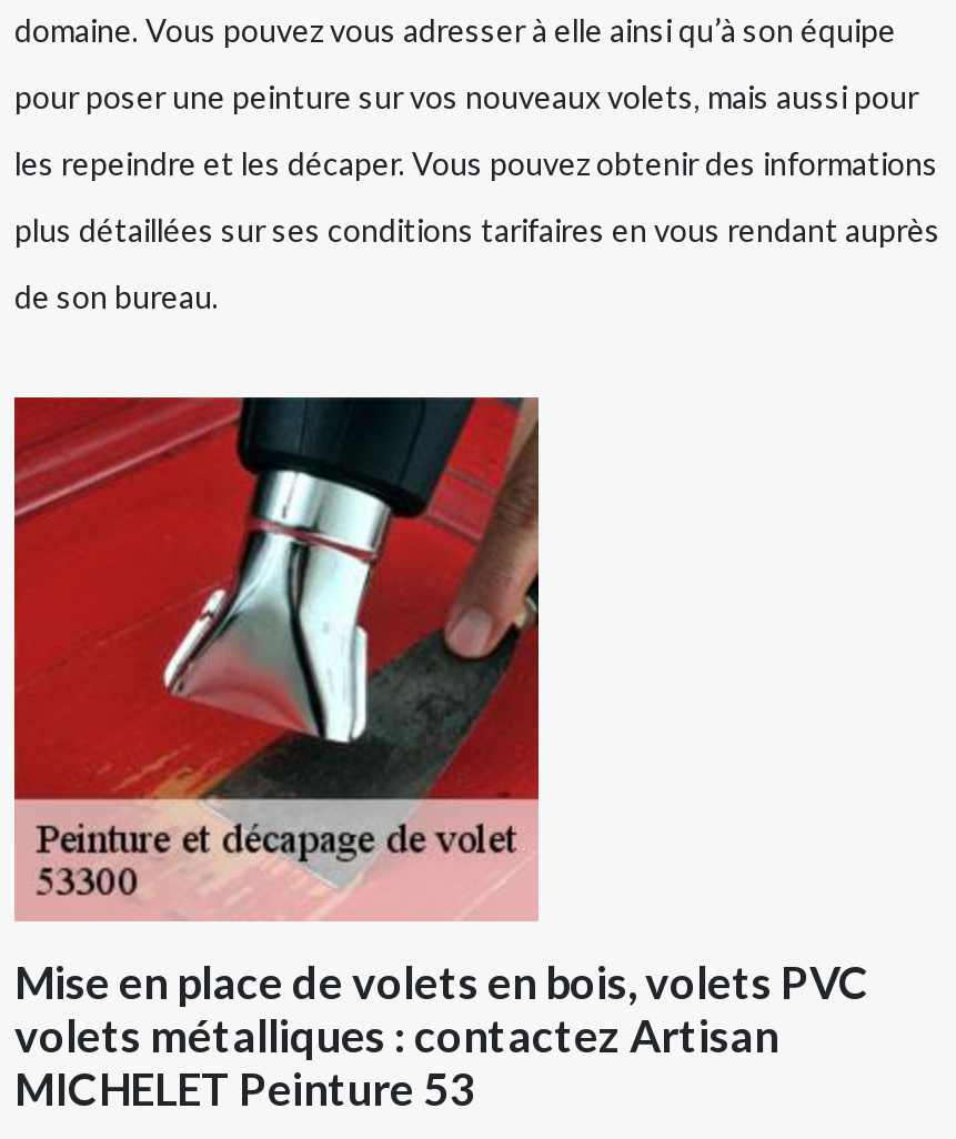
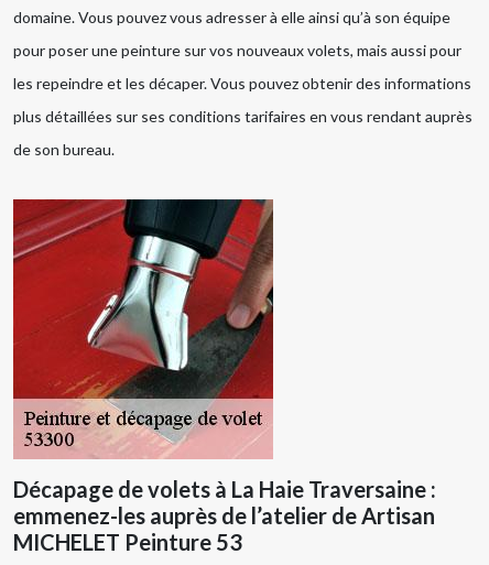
- Mise en place de volets en bois, volets PVC
- volets métalliques : contactez Artisan
+ Décapage de volets à La Haie Traversaine :
+ emmenez-les auprès de l’atelier de Artisan
